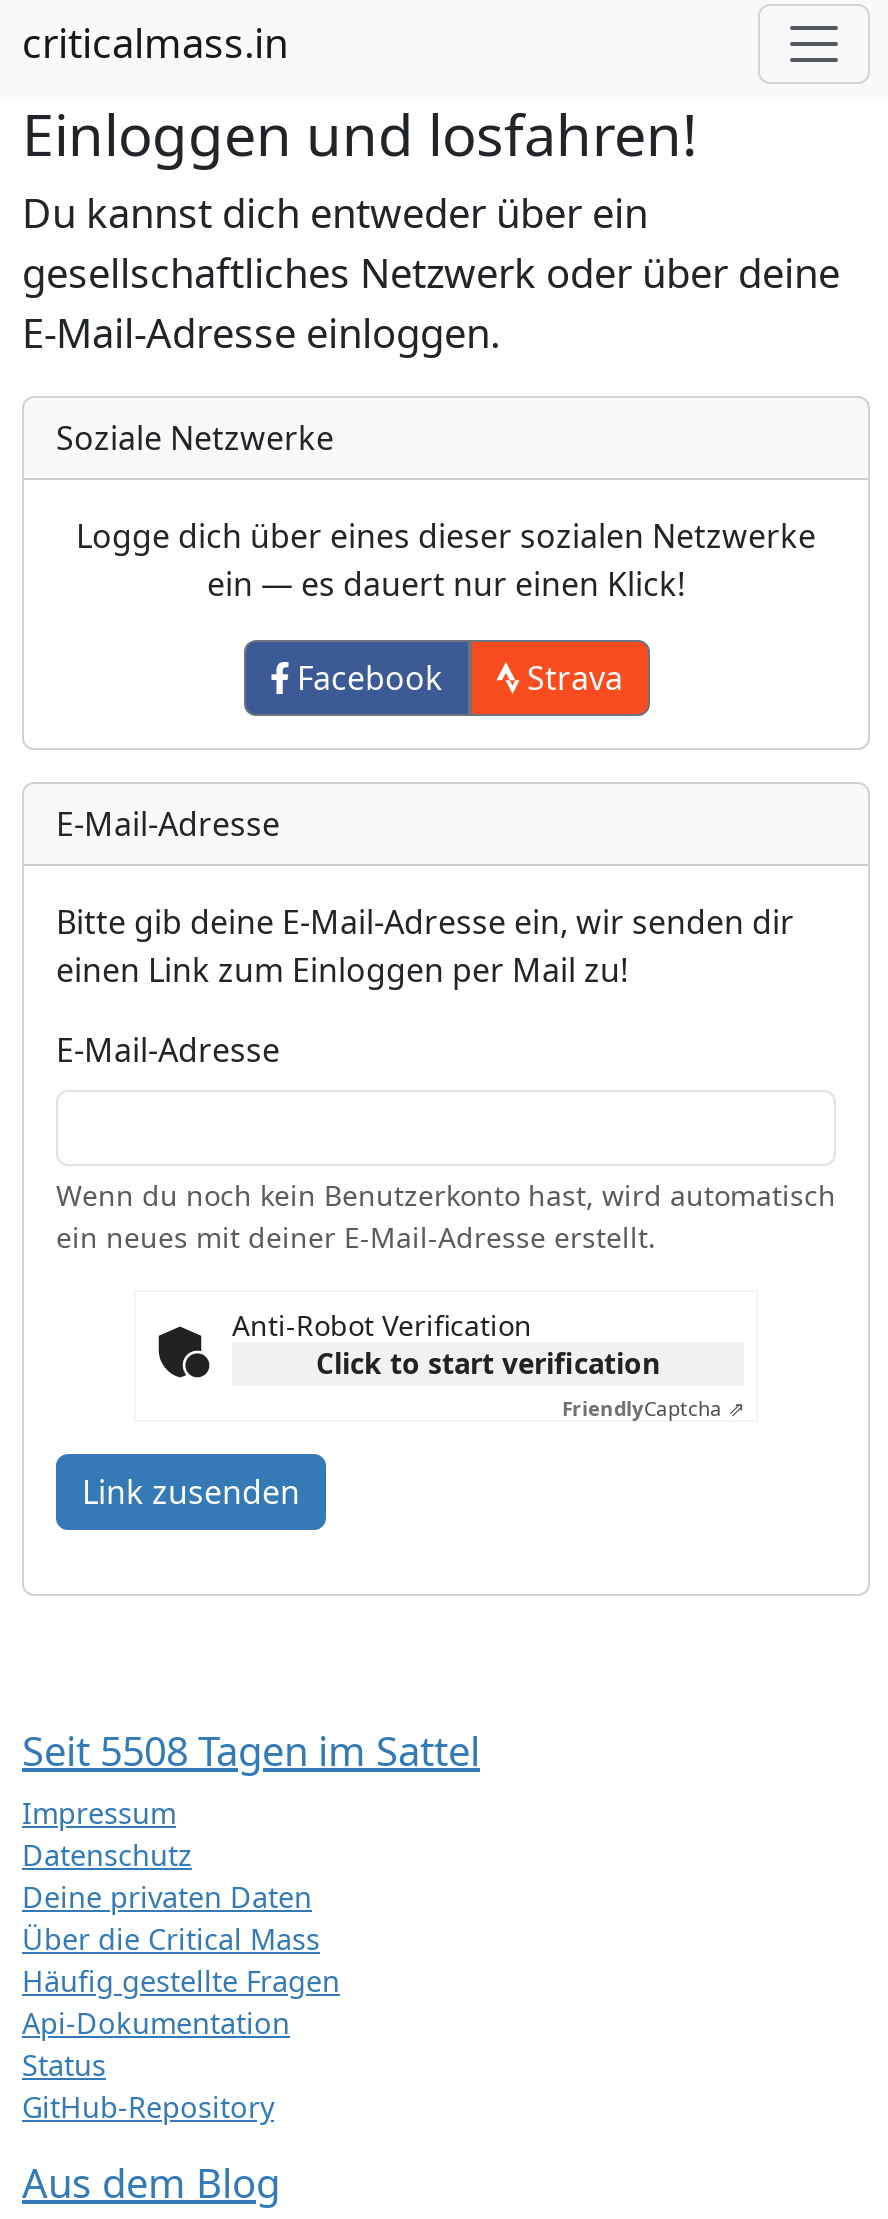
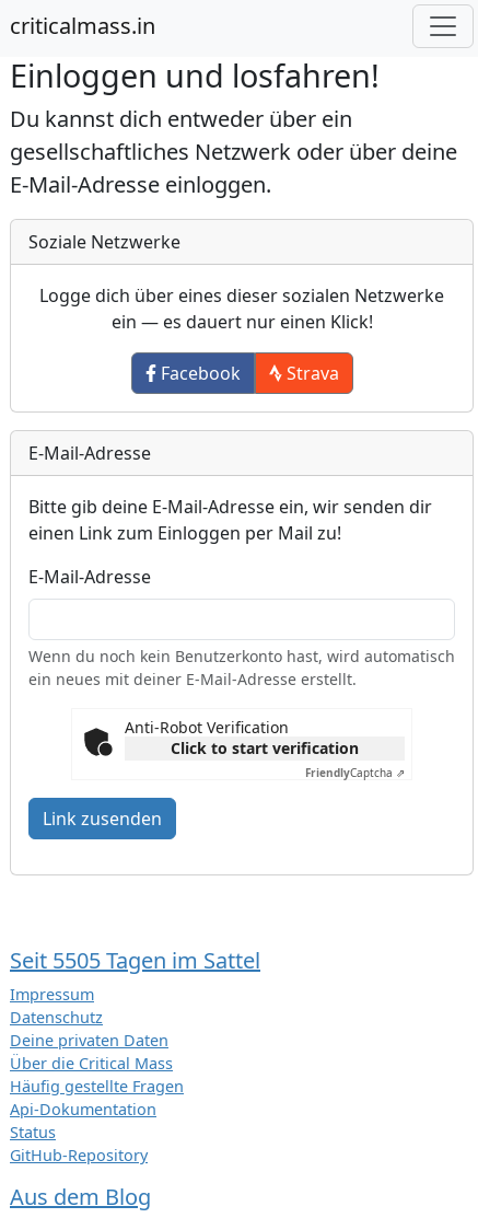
- Seit 5508 Tagen im Sattel
+ Seit 5505 Tagen im Sattel
